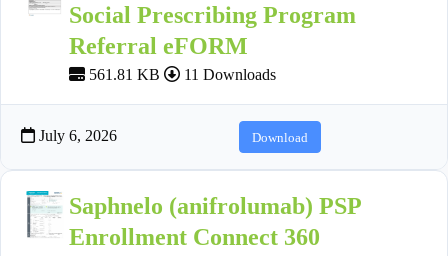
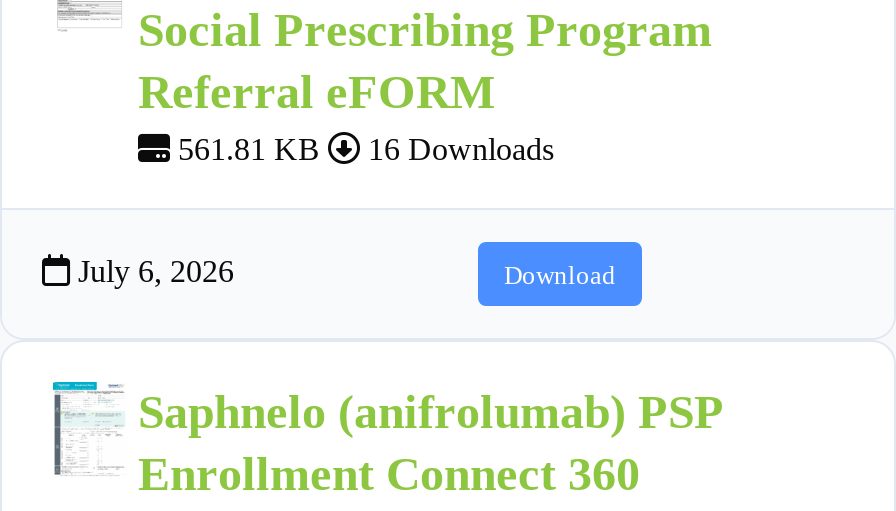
- 561.81 KB 11 Downloads
+ 561.81 KB 16 Downloads
